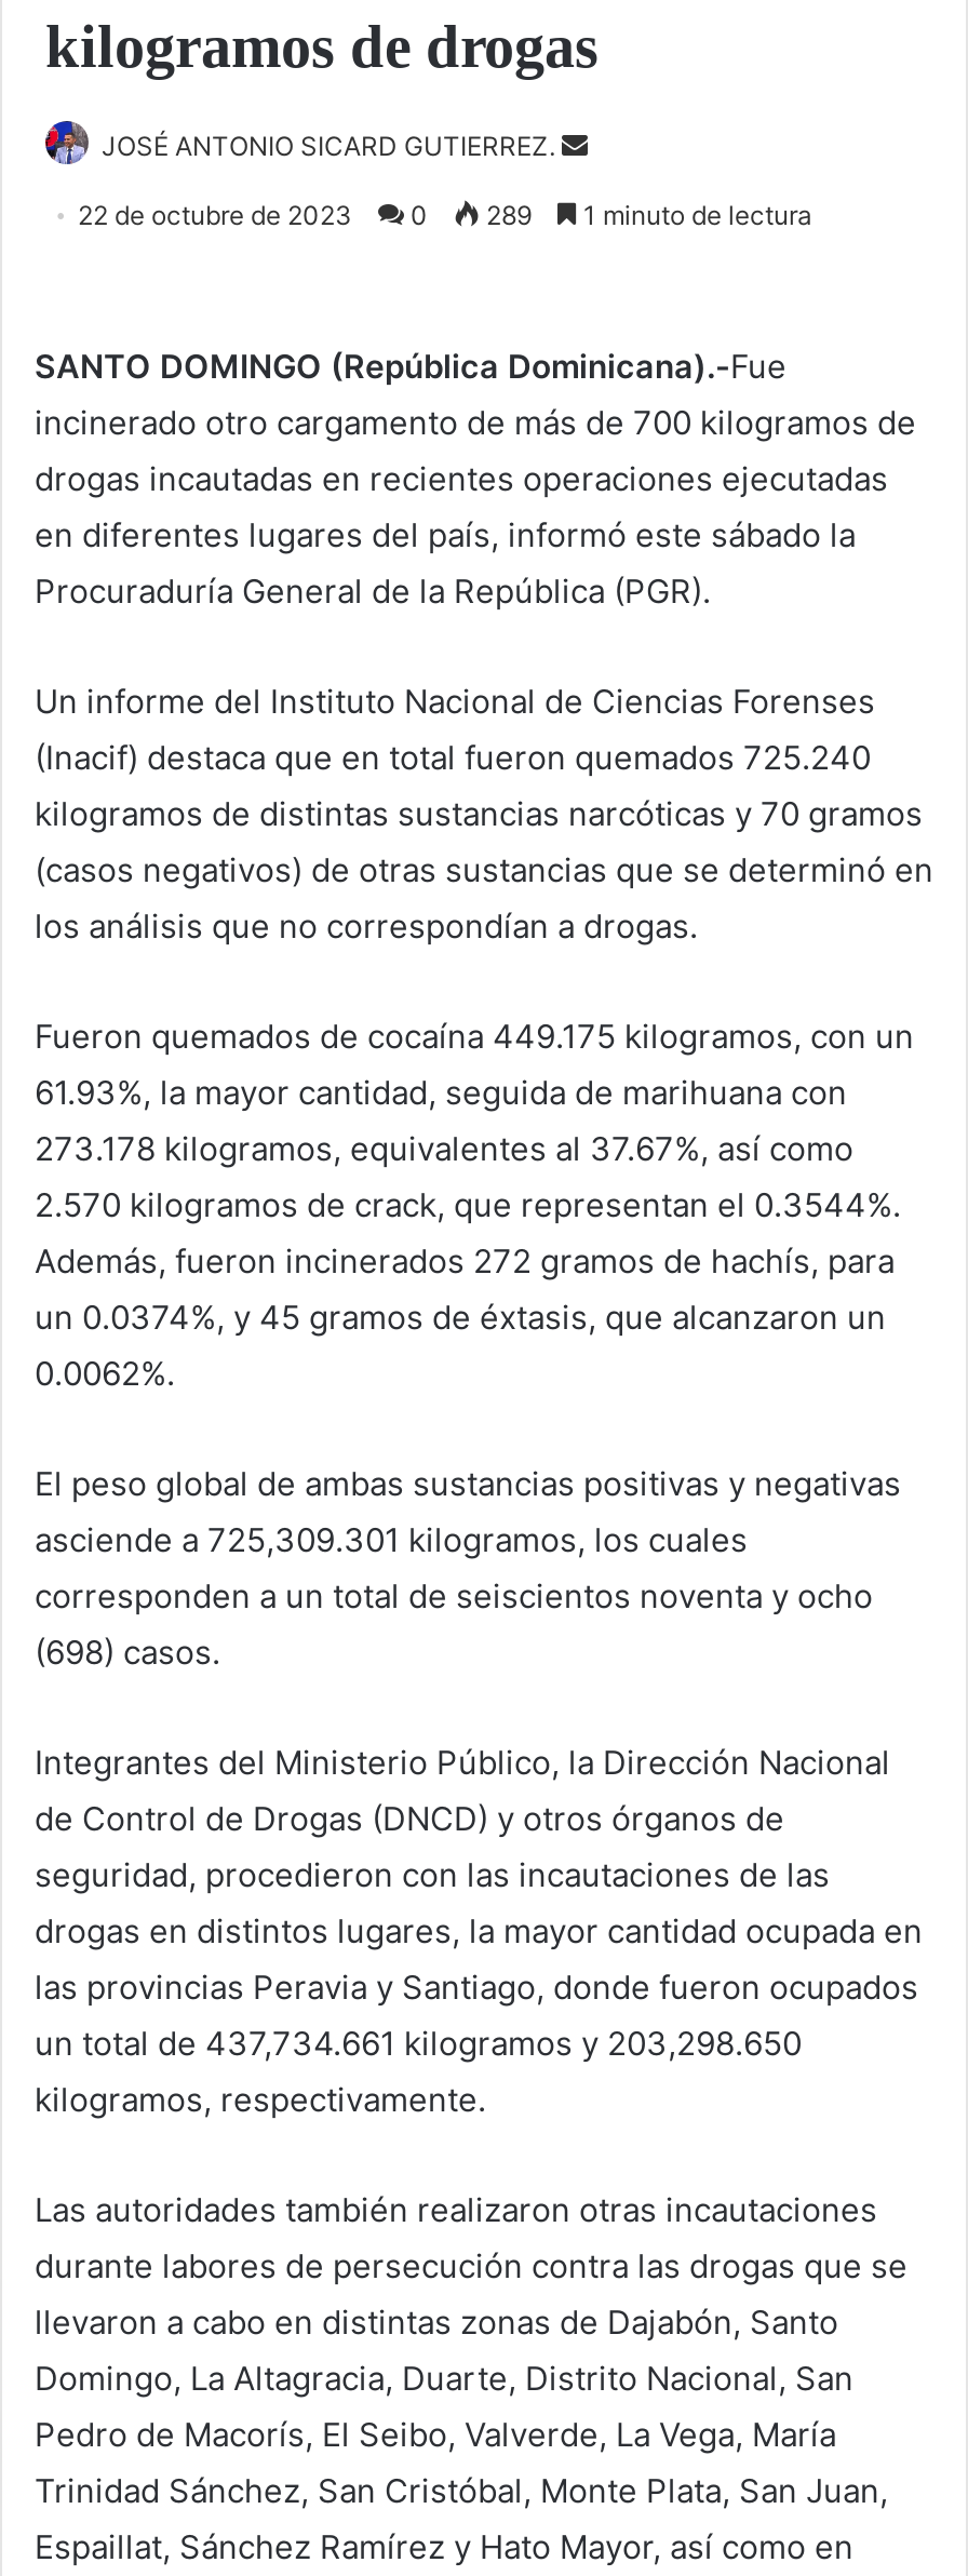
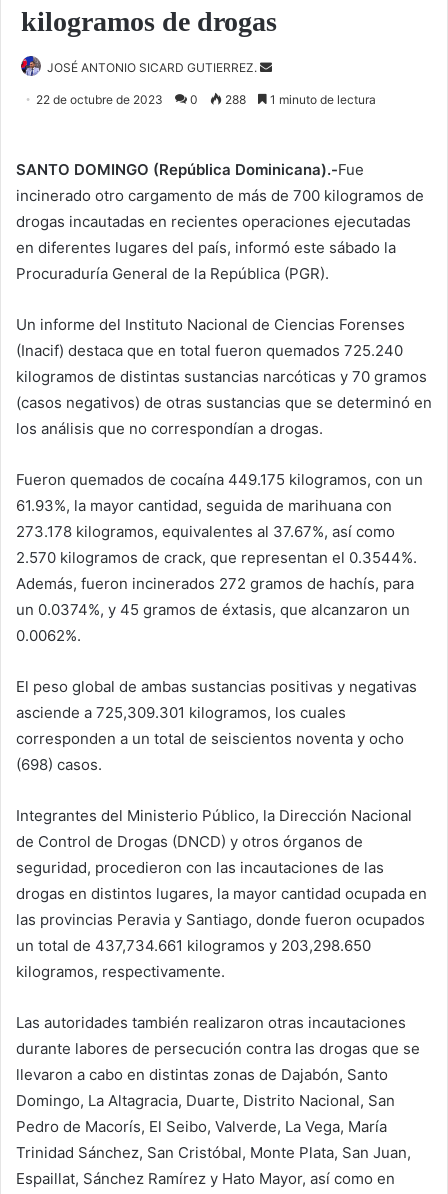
- 22 de octubre de 2023 0 289 1 minuto de lectura
+ 22 de octubre de 2023 0 288 1 minuto de lectura
